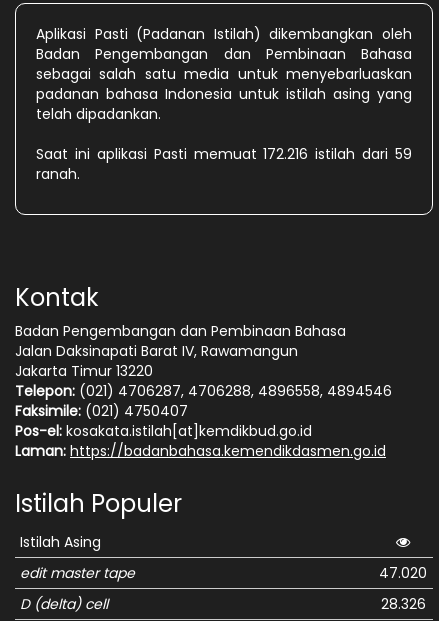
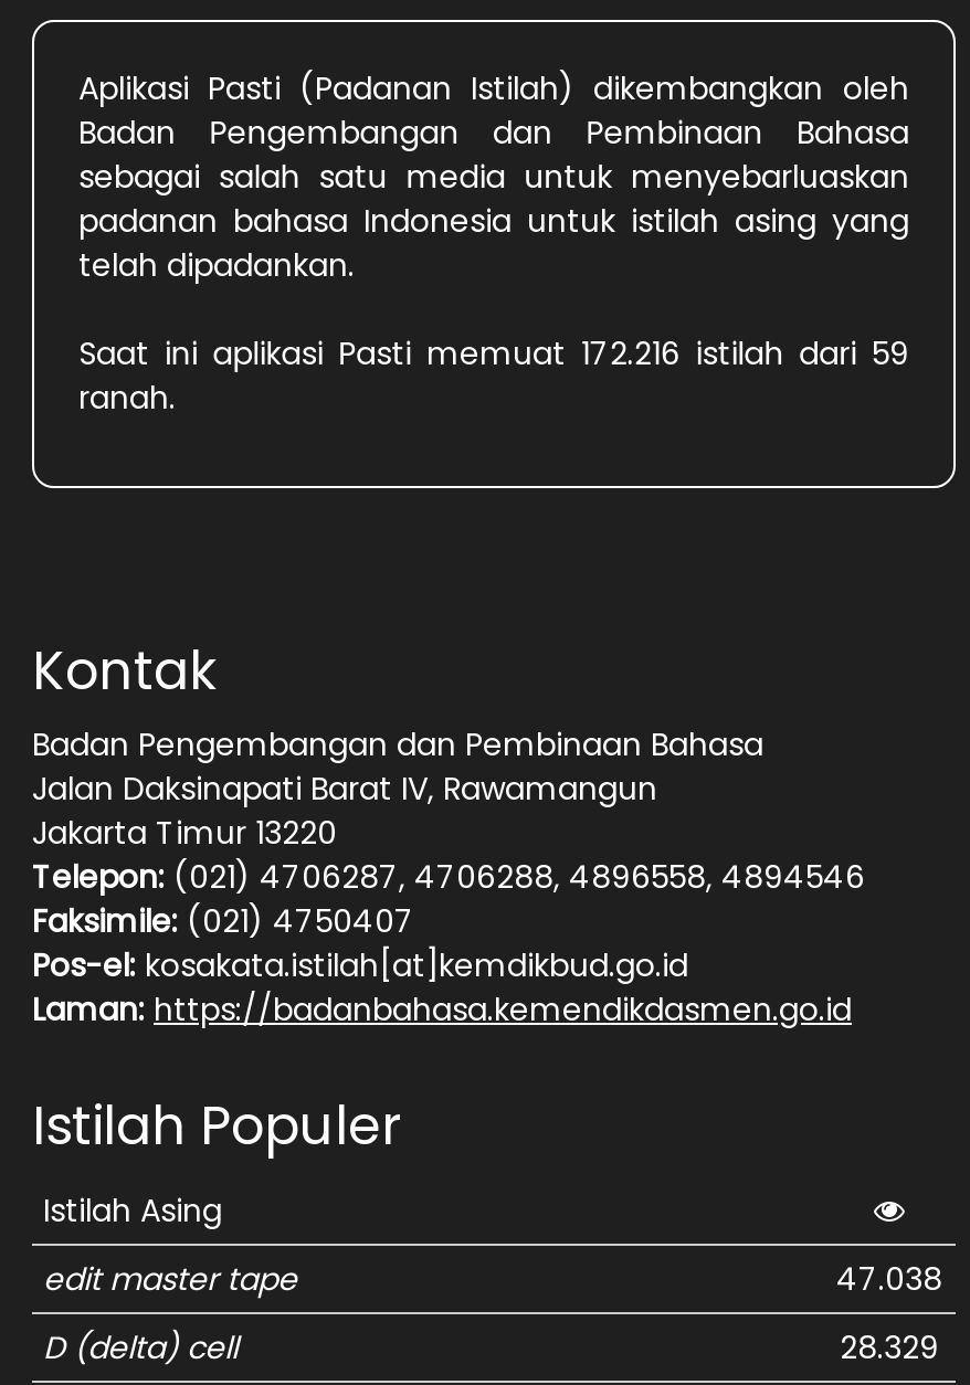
- 47.020
+ 47.038

- 28.326
+ 28.329
